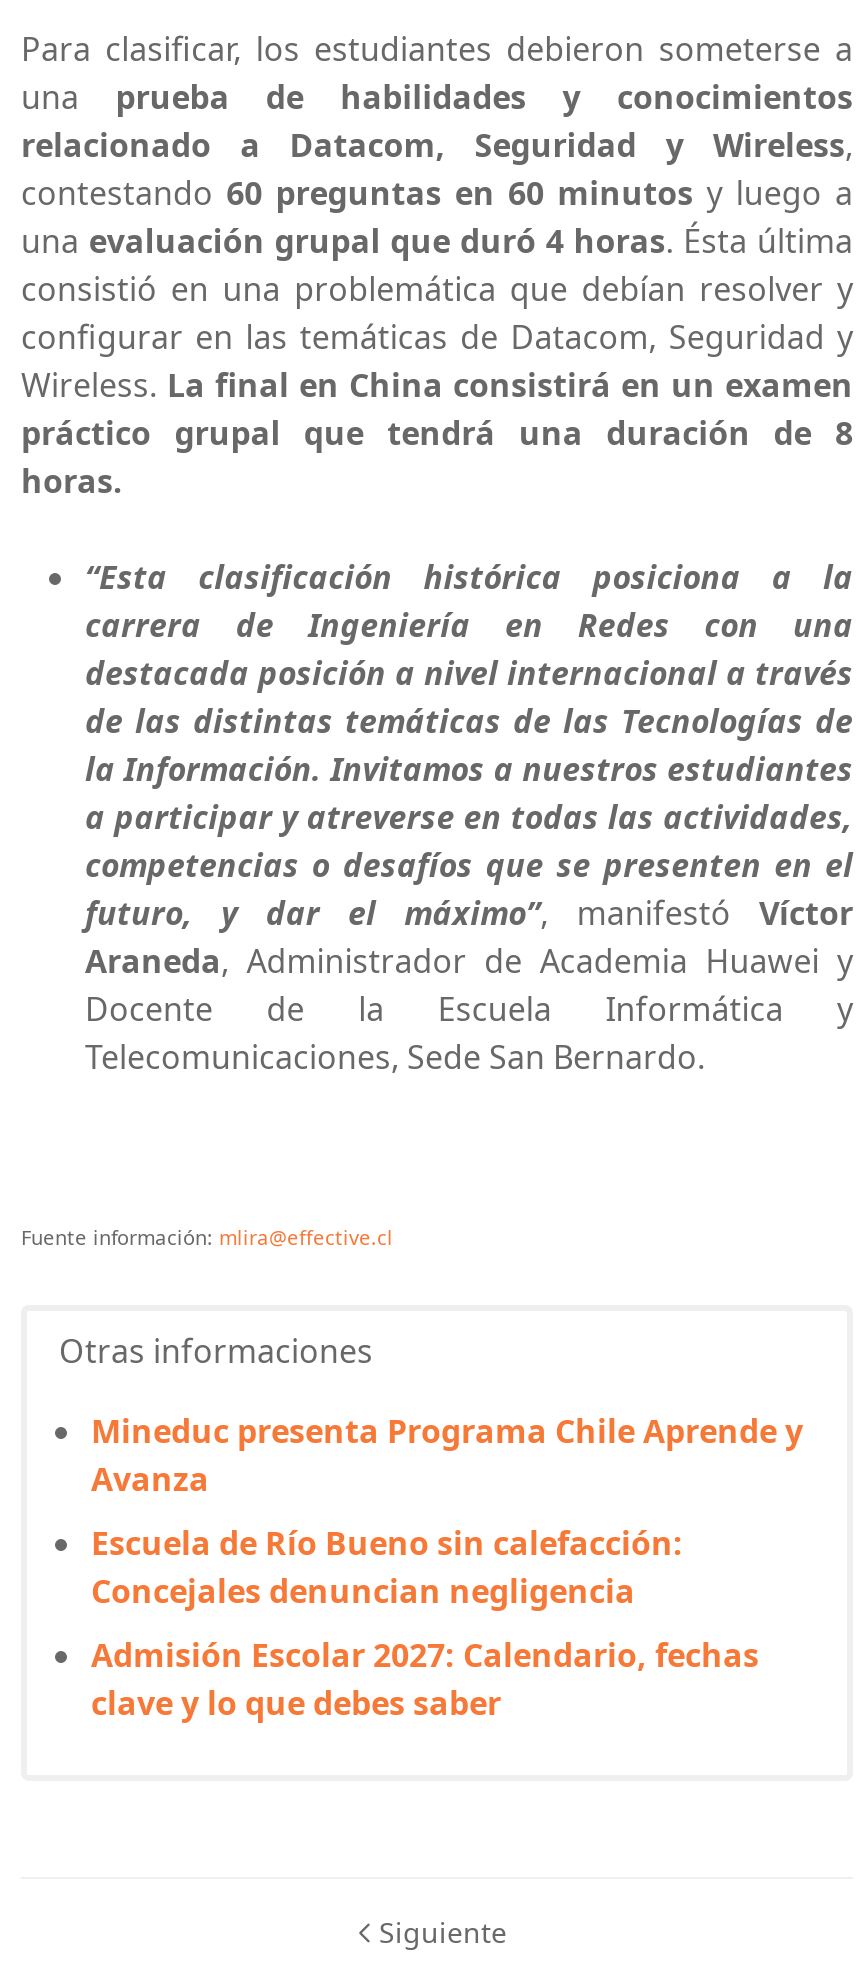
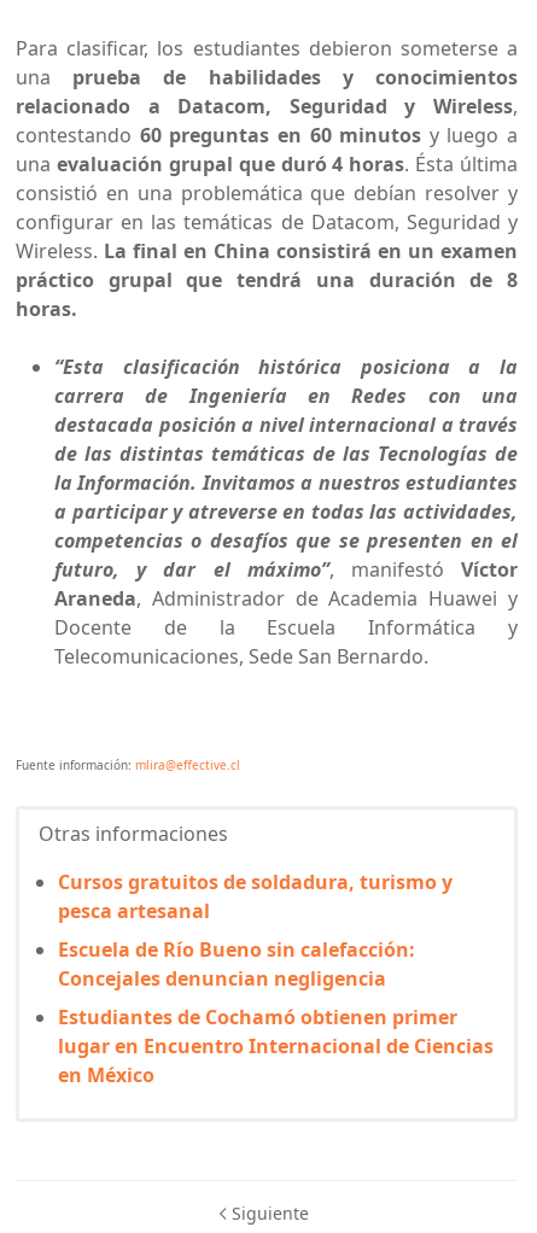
- Mineduc presenta Programa Chile Aprende y
- Avanza
+ Cursos gratuitos de soldadura, turismo y
+ pesca artesanal

- Admisión Escolar 2027: Calendario, fechas
- clave y lo que debes saber
+ Estudiantes de Cochamó obtienen primer
+ lugar en Encuentro Internacional de Ciencias
+ en México
